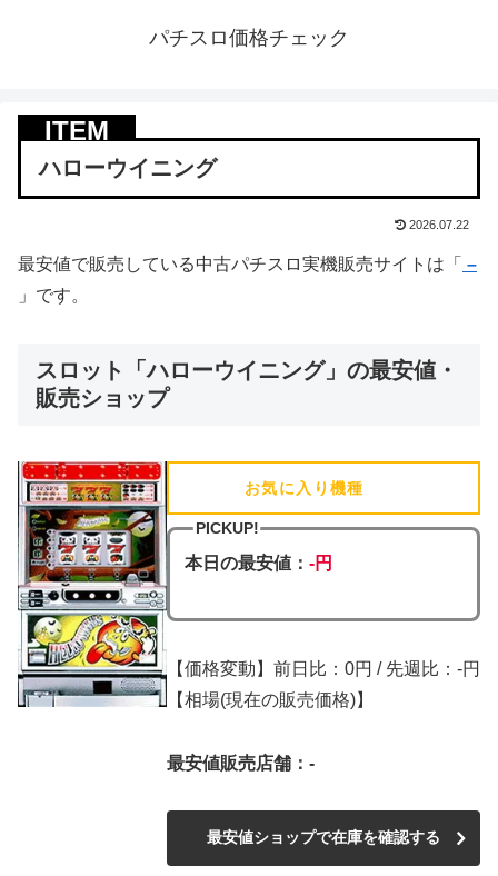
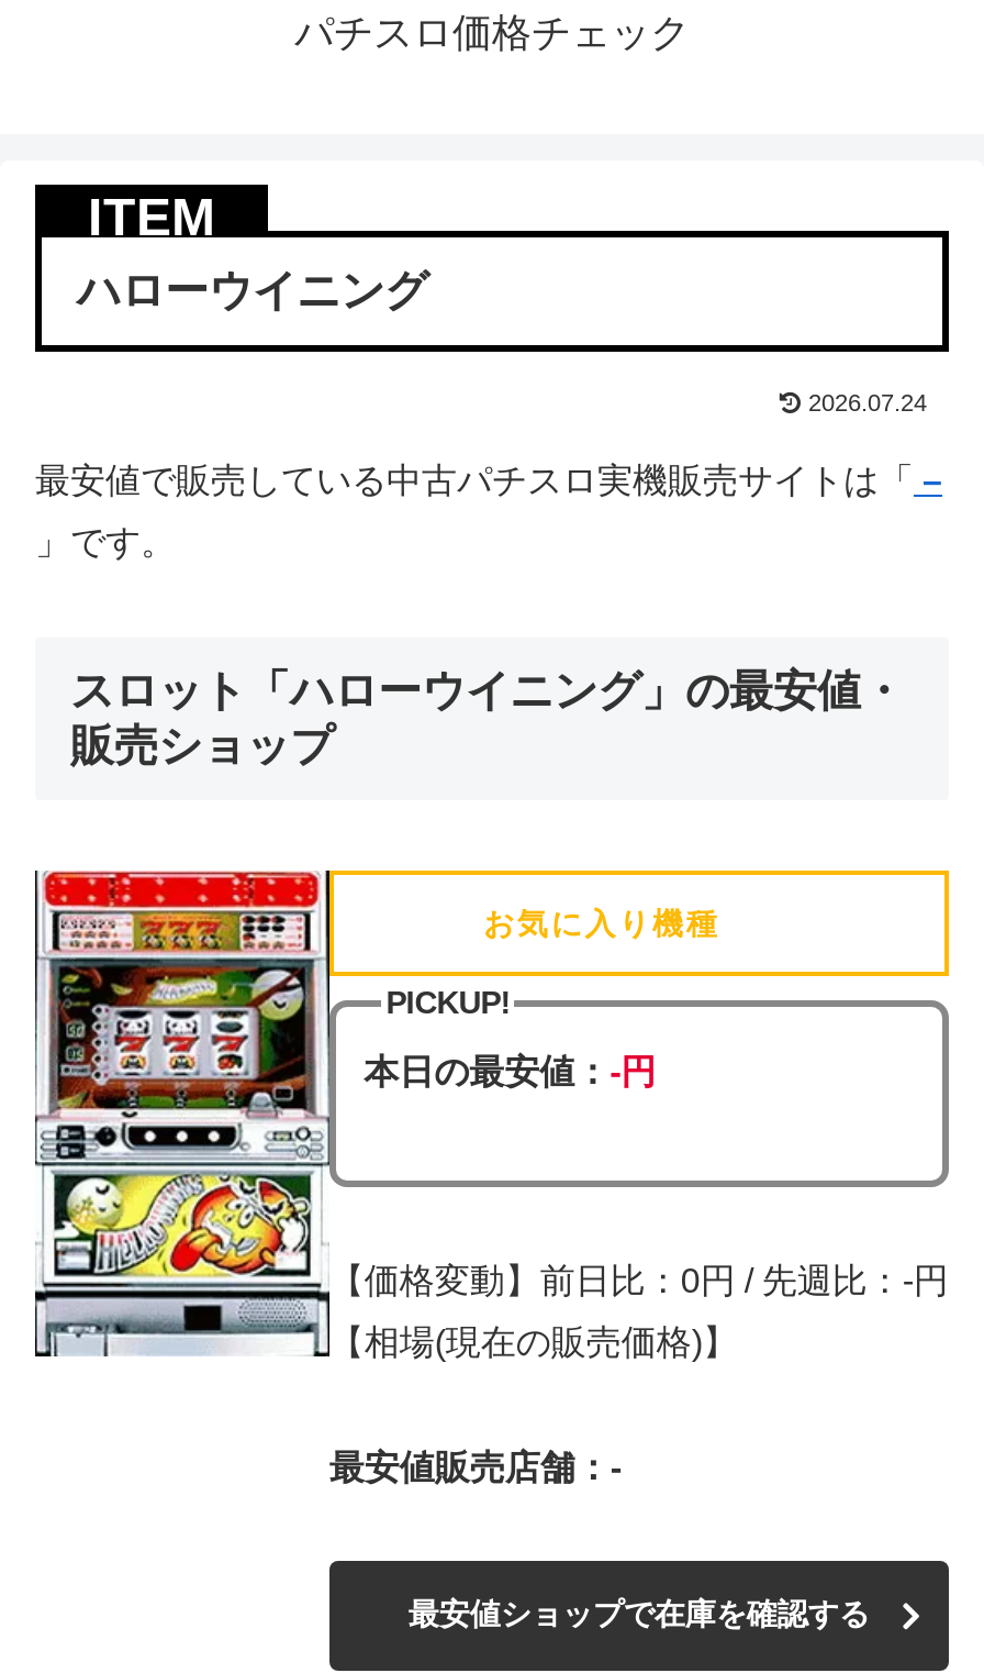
- 2026.07.22
+ 2026.07.24
